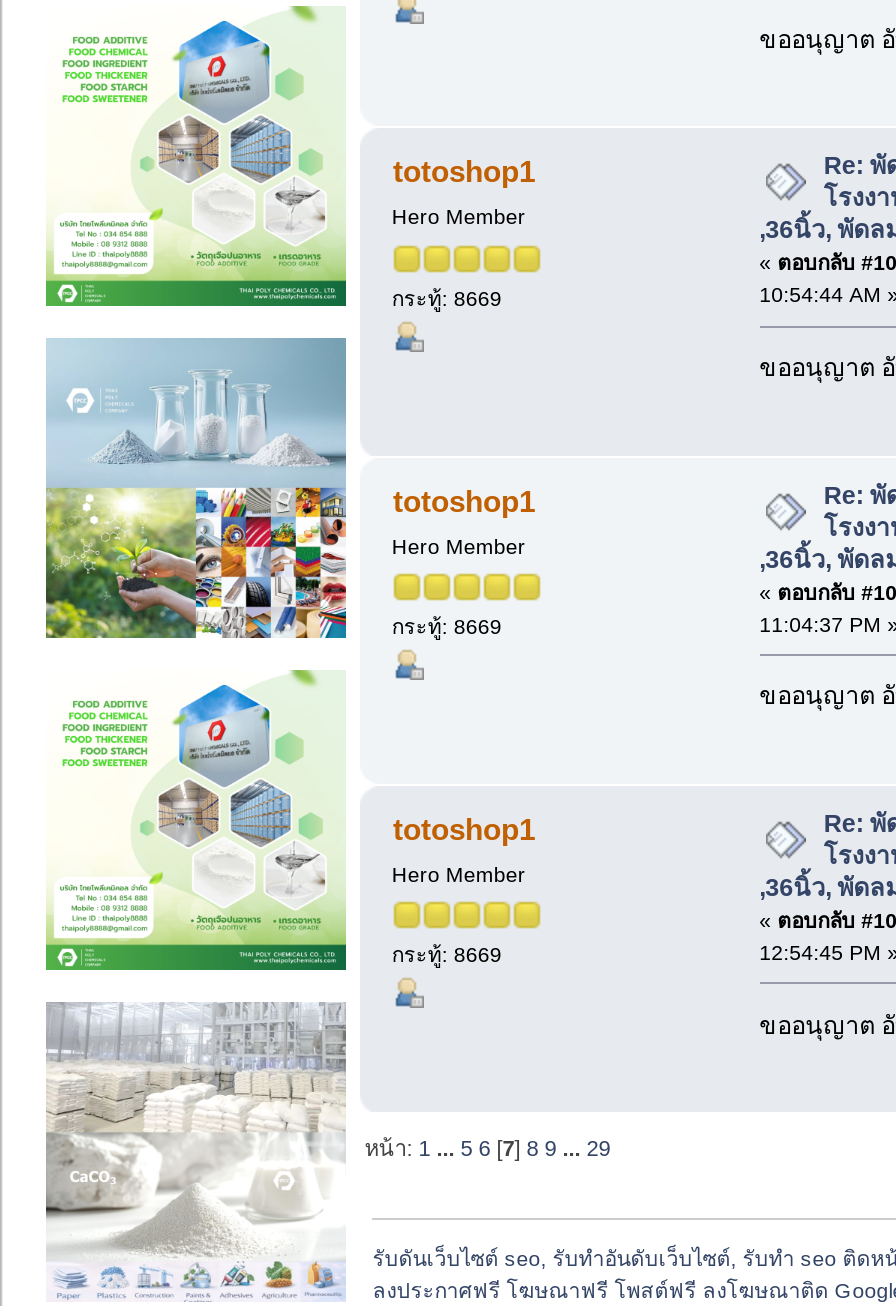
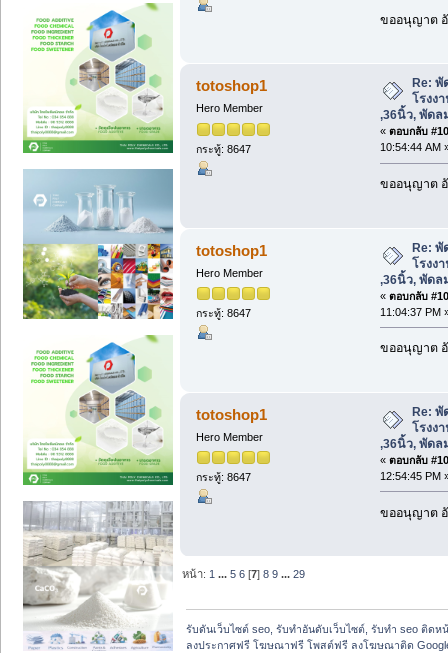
- กระทู้: 8669
+ กระทู้: 8647

- กระทู้: 8669
+ กระทู้: 8647

- กระทู้: 8669
+ กระทู้: 8647
